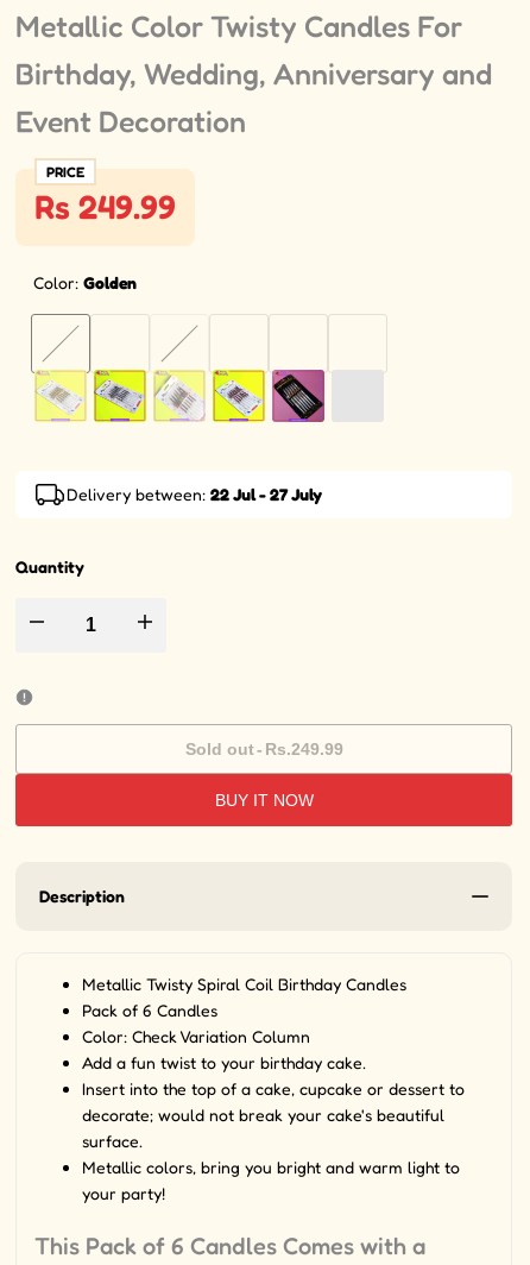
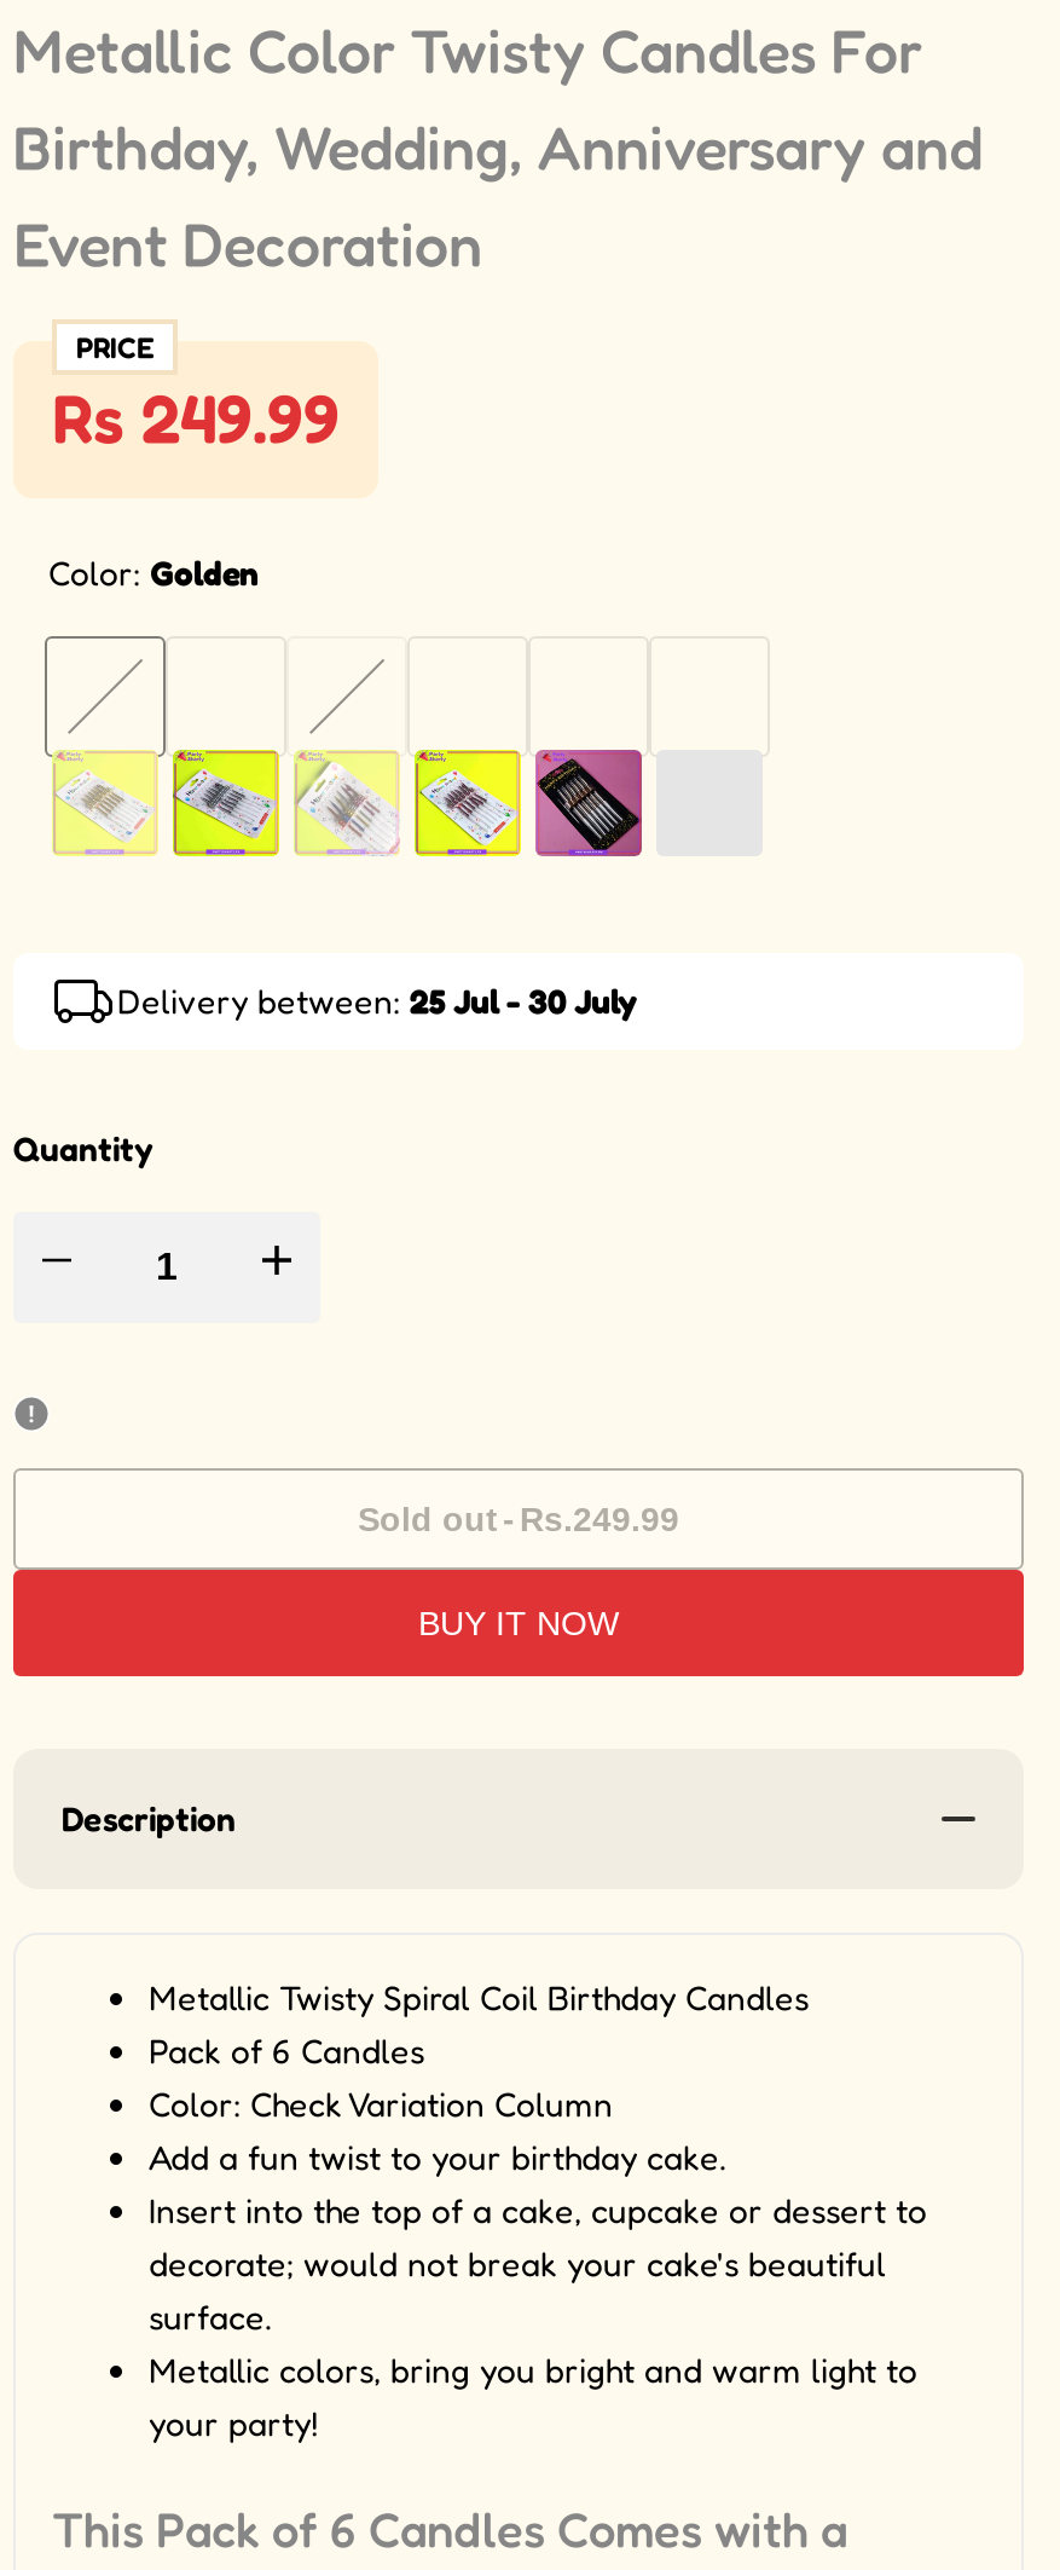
- Delivery between: 22 Jul - 27 July
+ Delivery between: 25 Jul - 30 July
